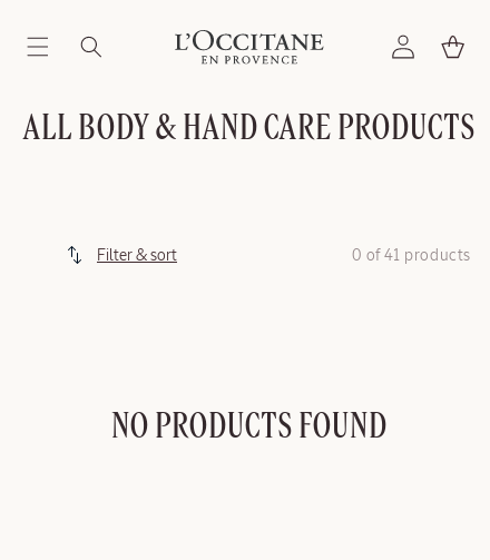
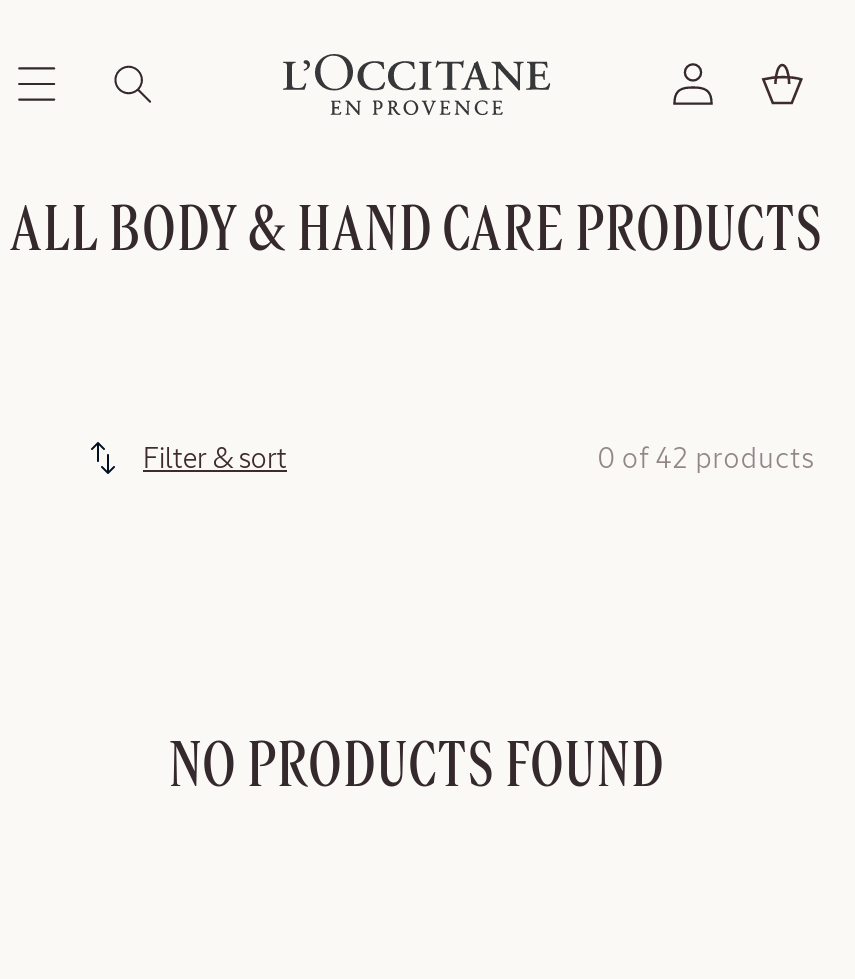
- 0 of 41 products
+ 0 of 42 products
